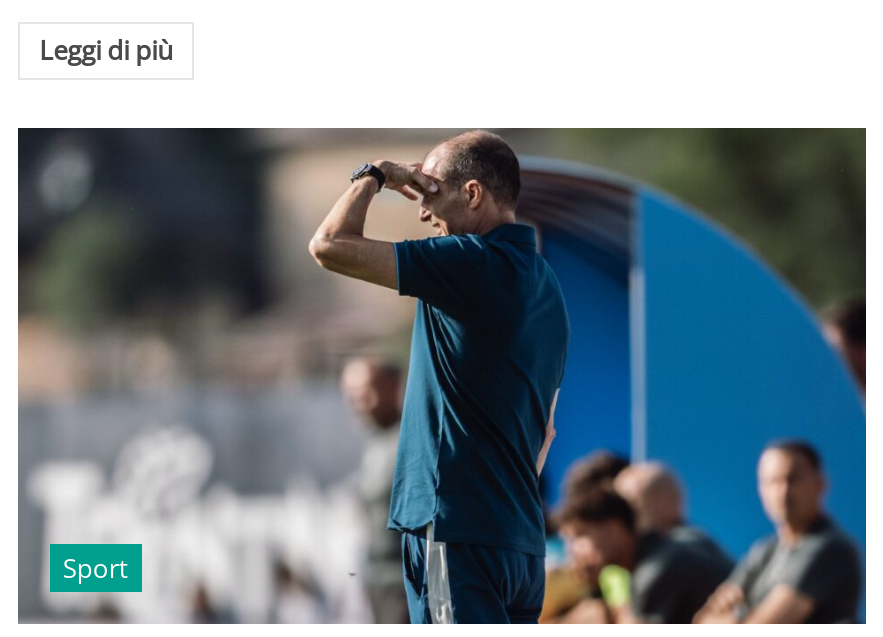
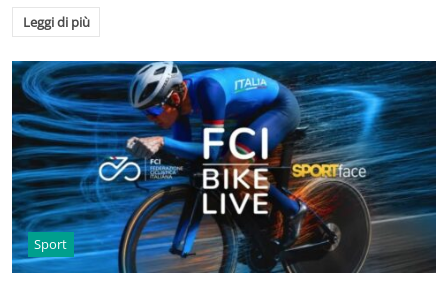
- [image]
+ [image]
